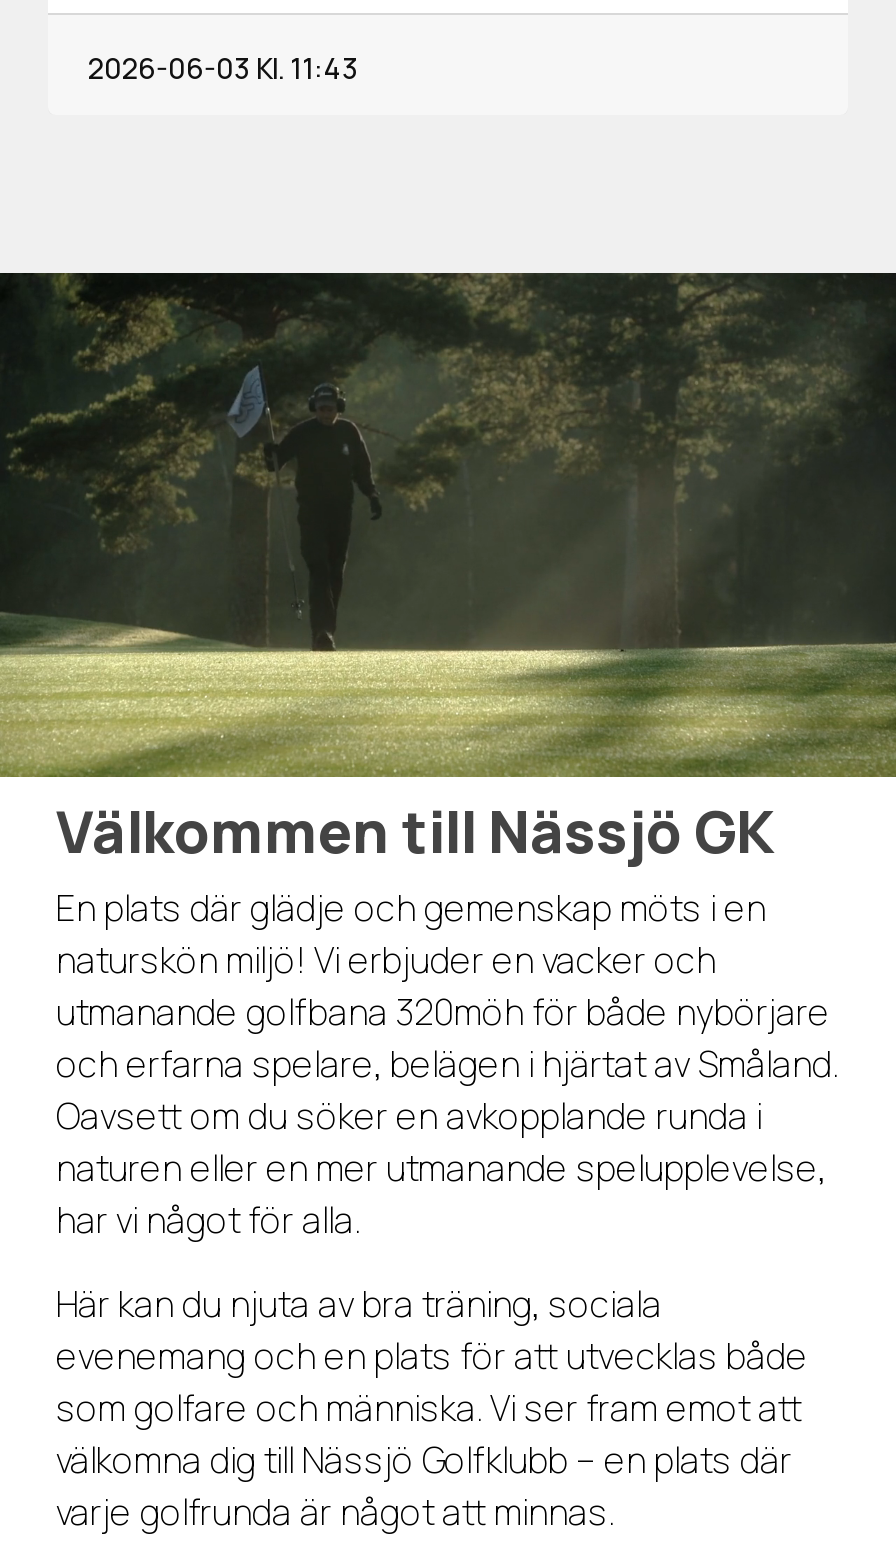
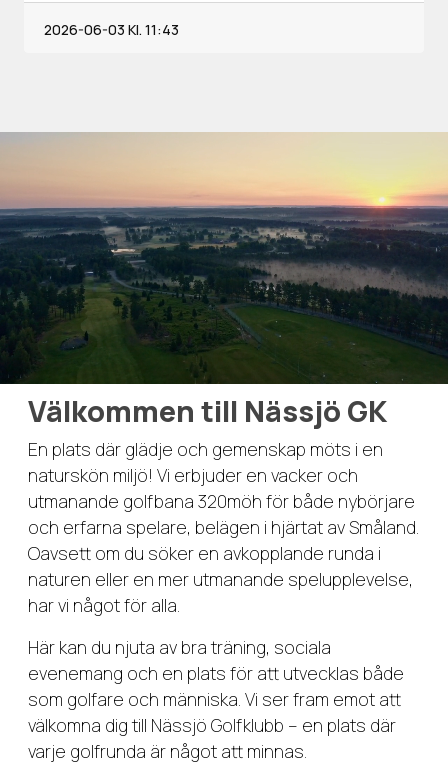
- [image]
+ [image]
